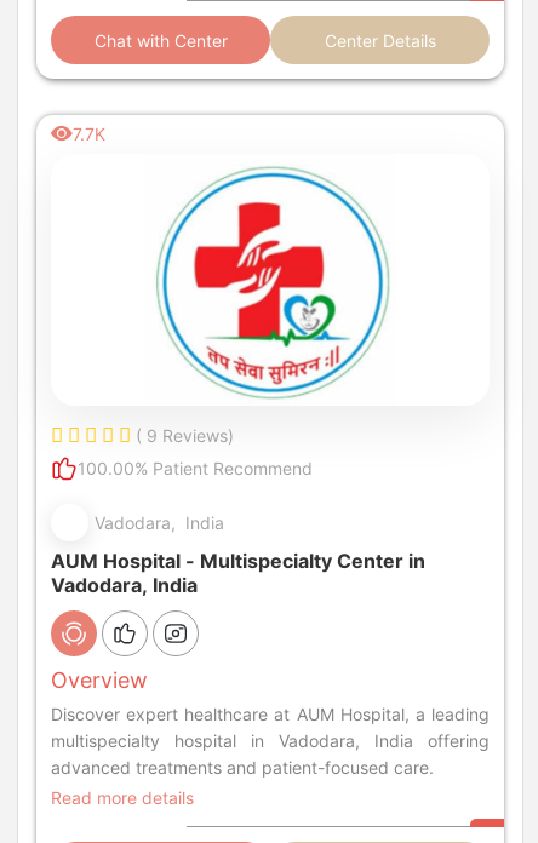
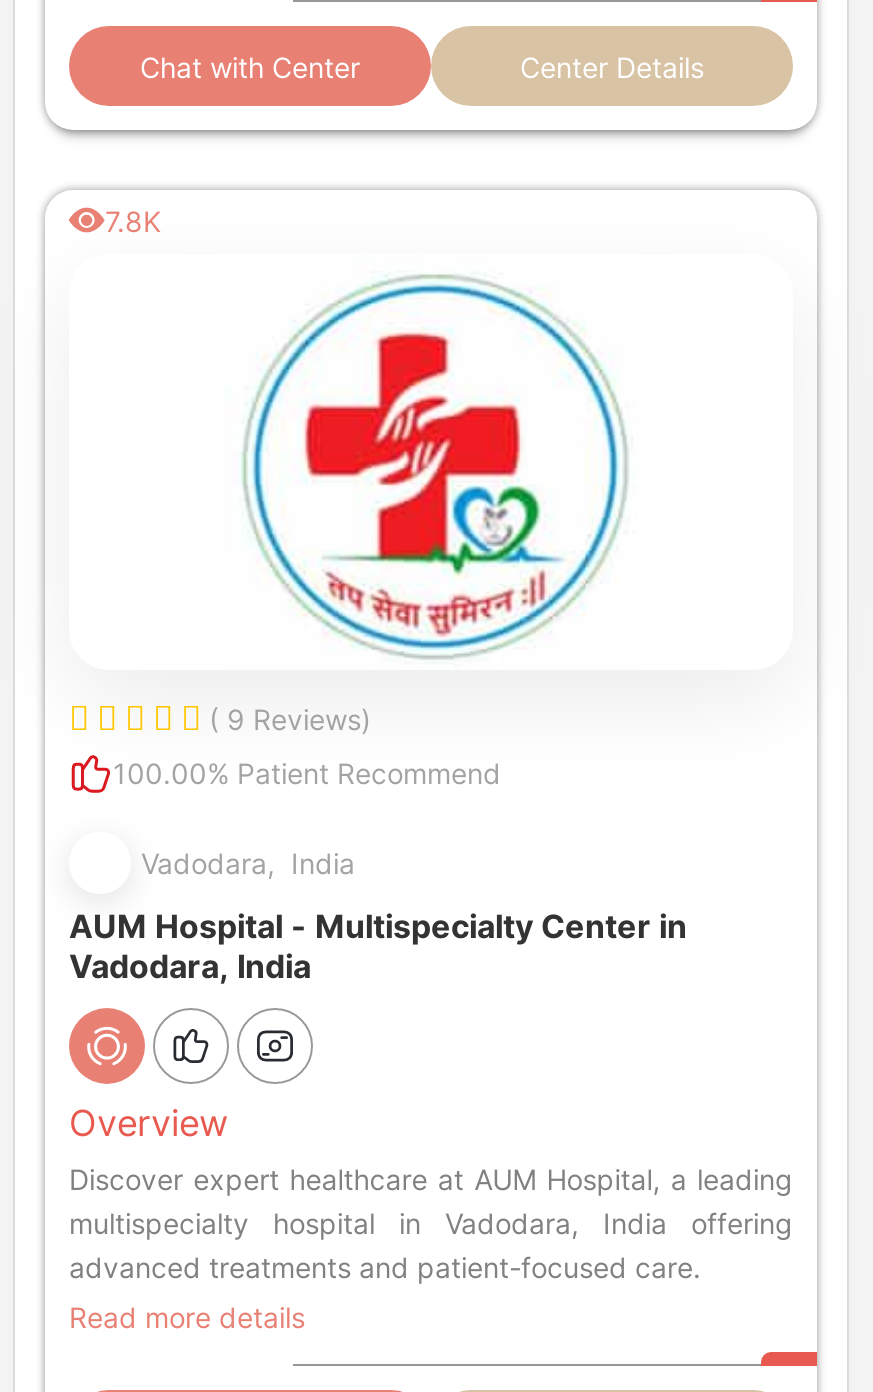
- 7.7K
+ 7.8K
